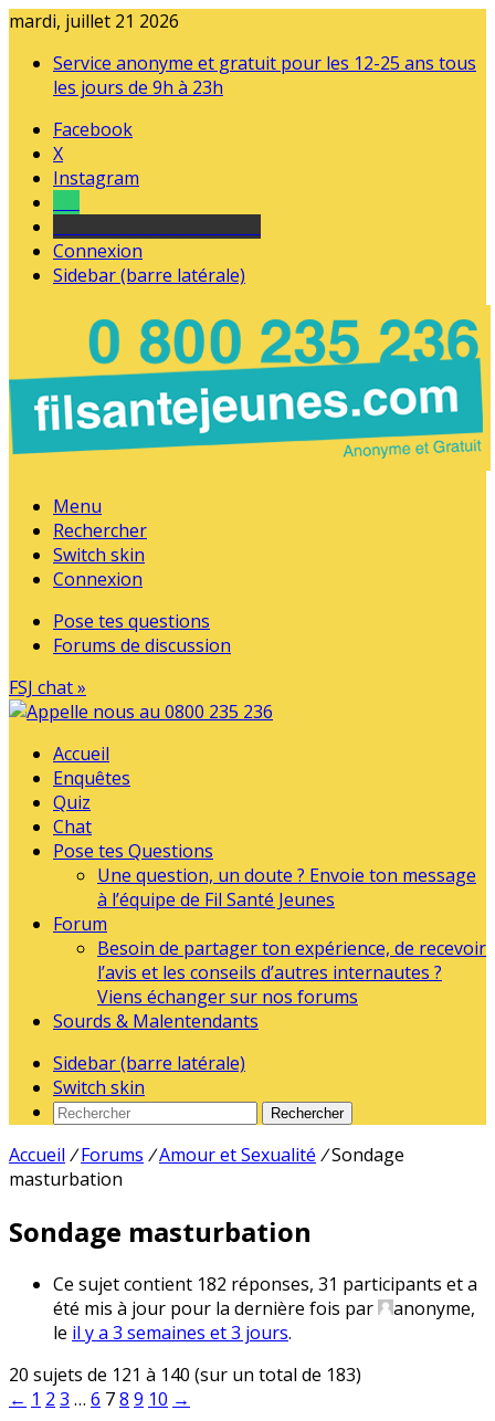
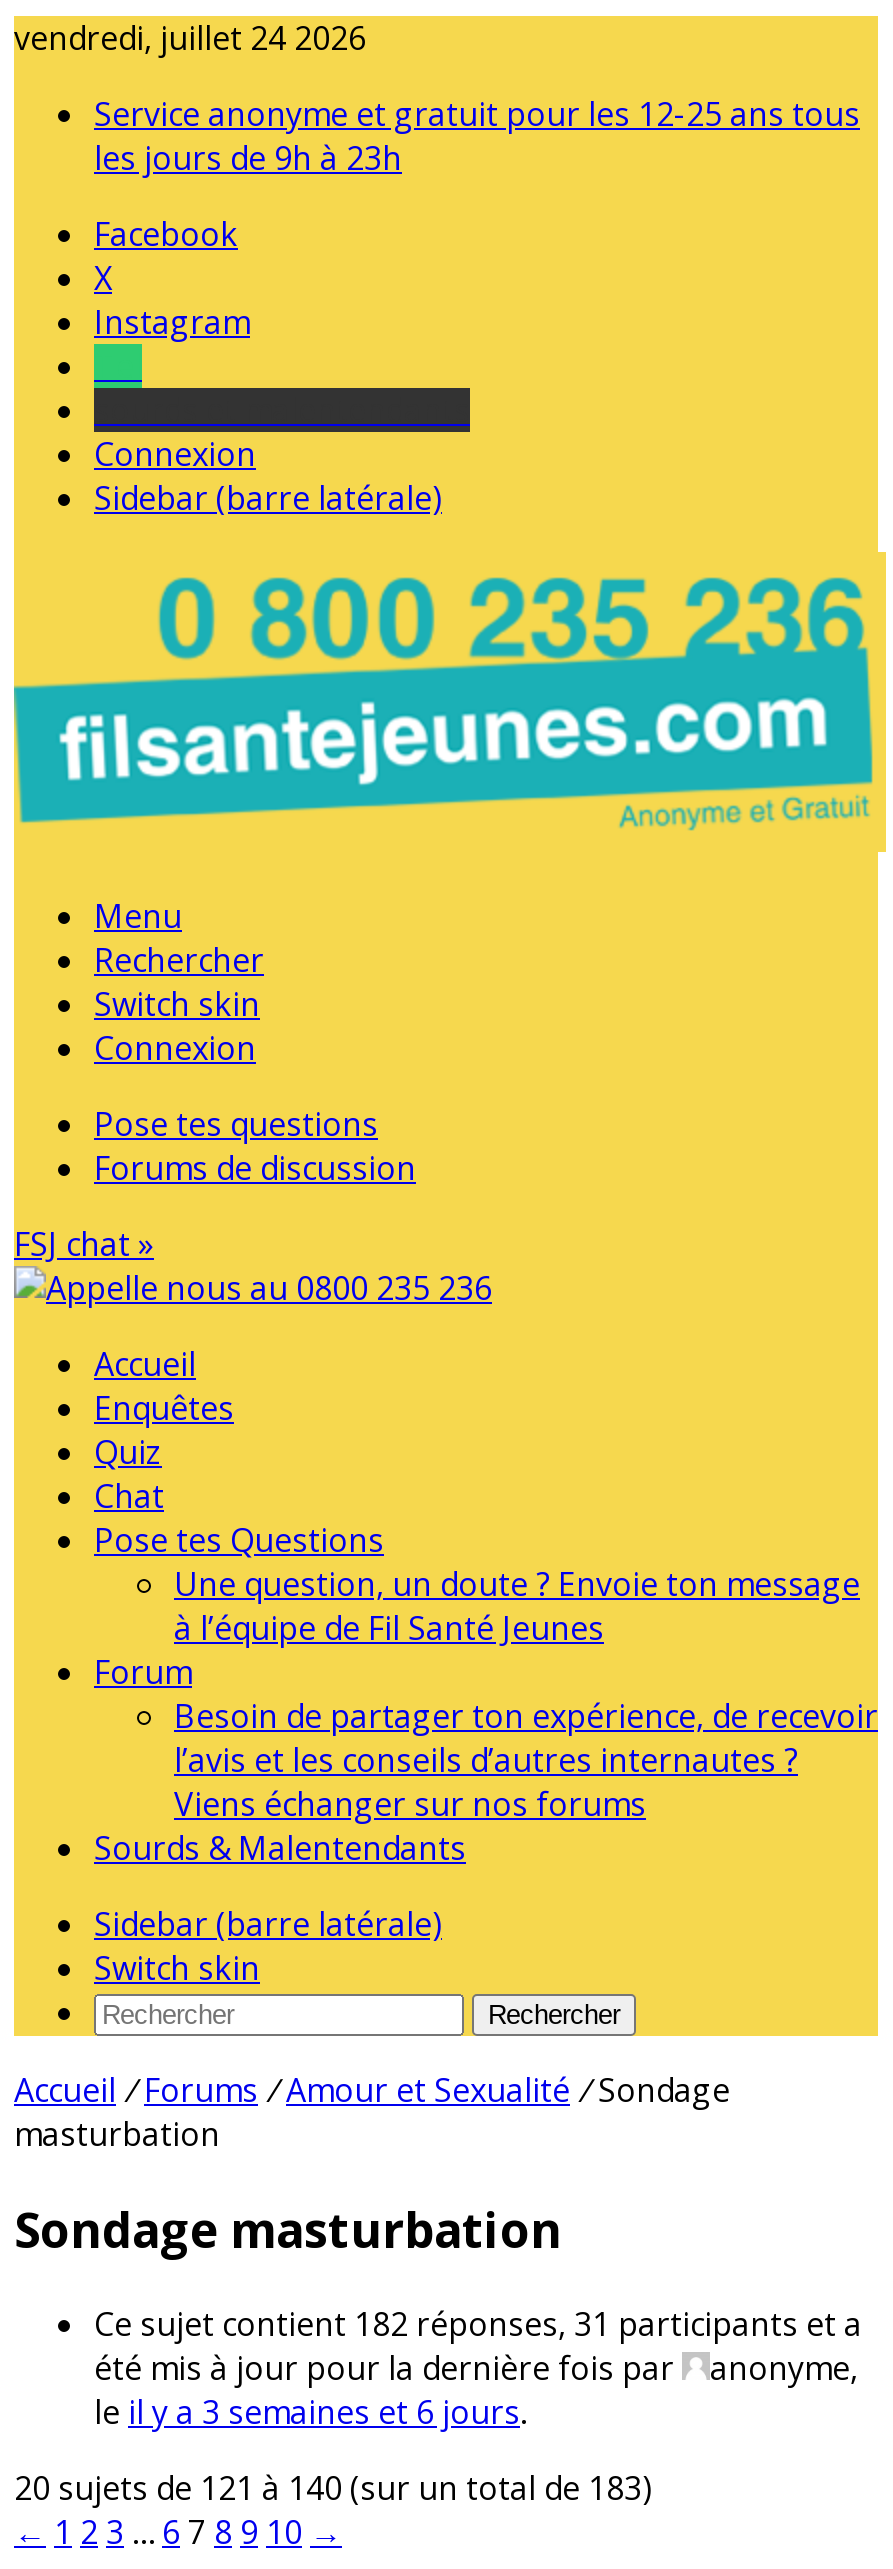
- mardi, juillet 21 2026
+ vendredi, juillet 24 2026

- le il y a 3 semaines et 3 jours.
+ le il y a 3 semaines et 6 jours.
